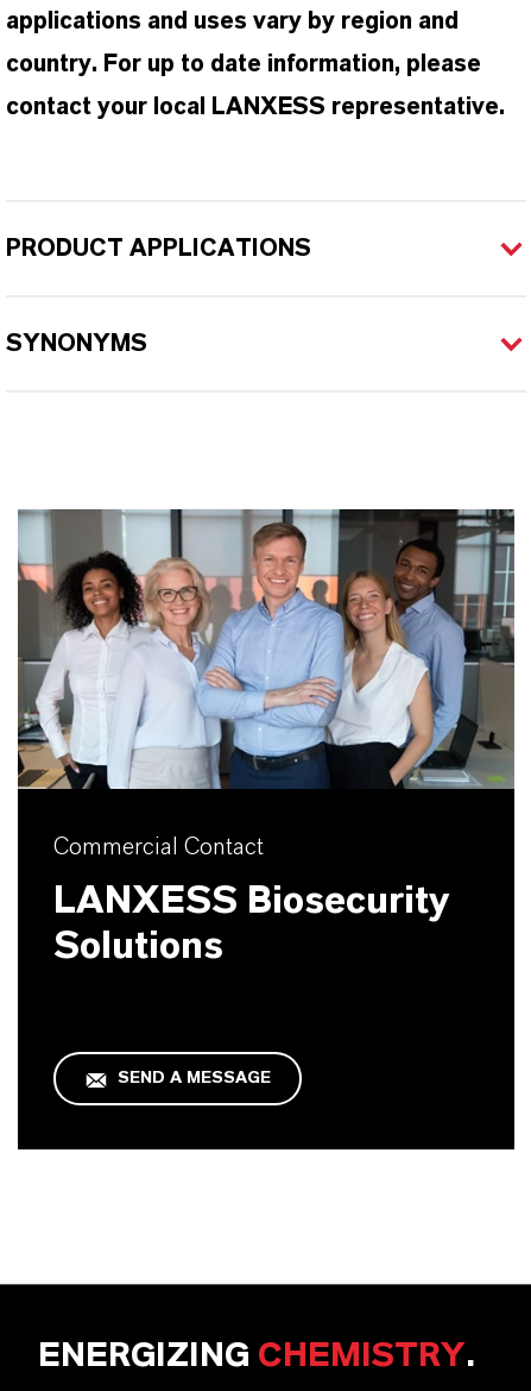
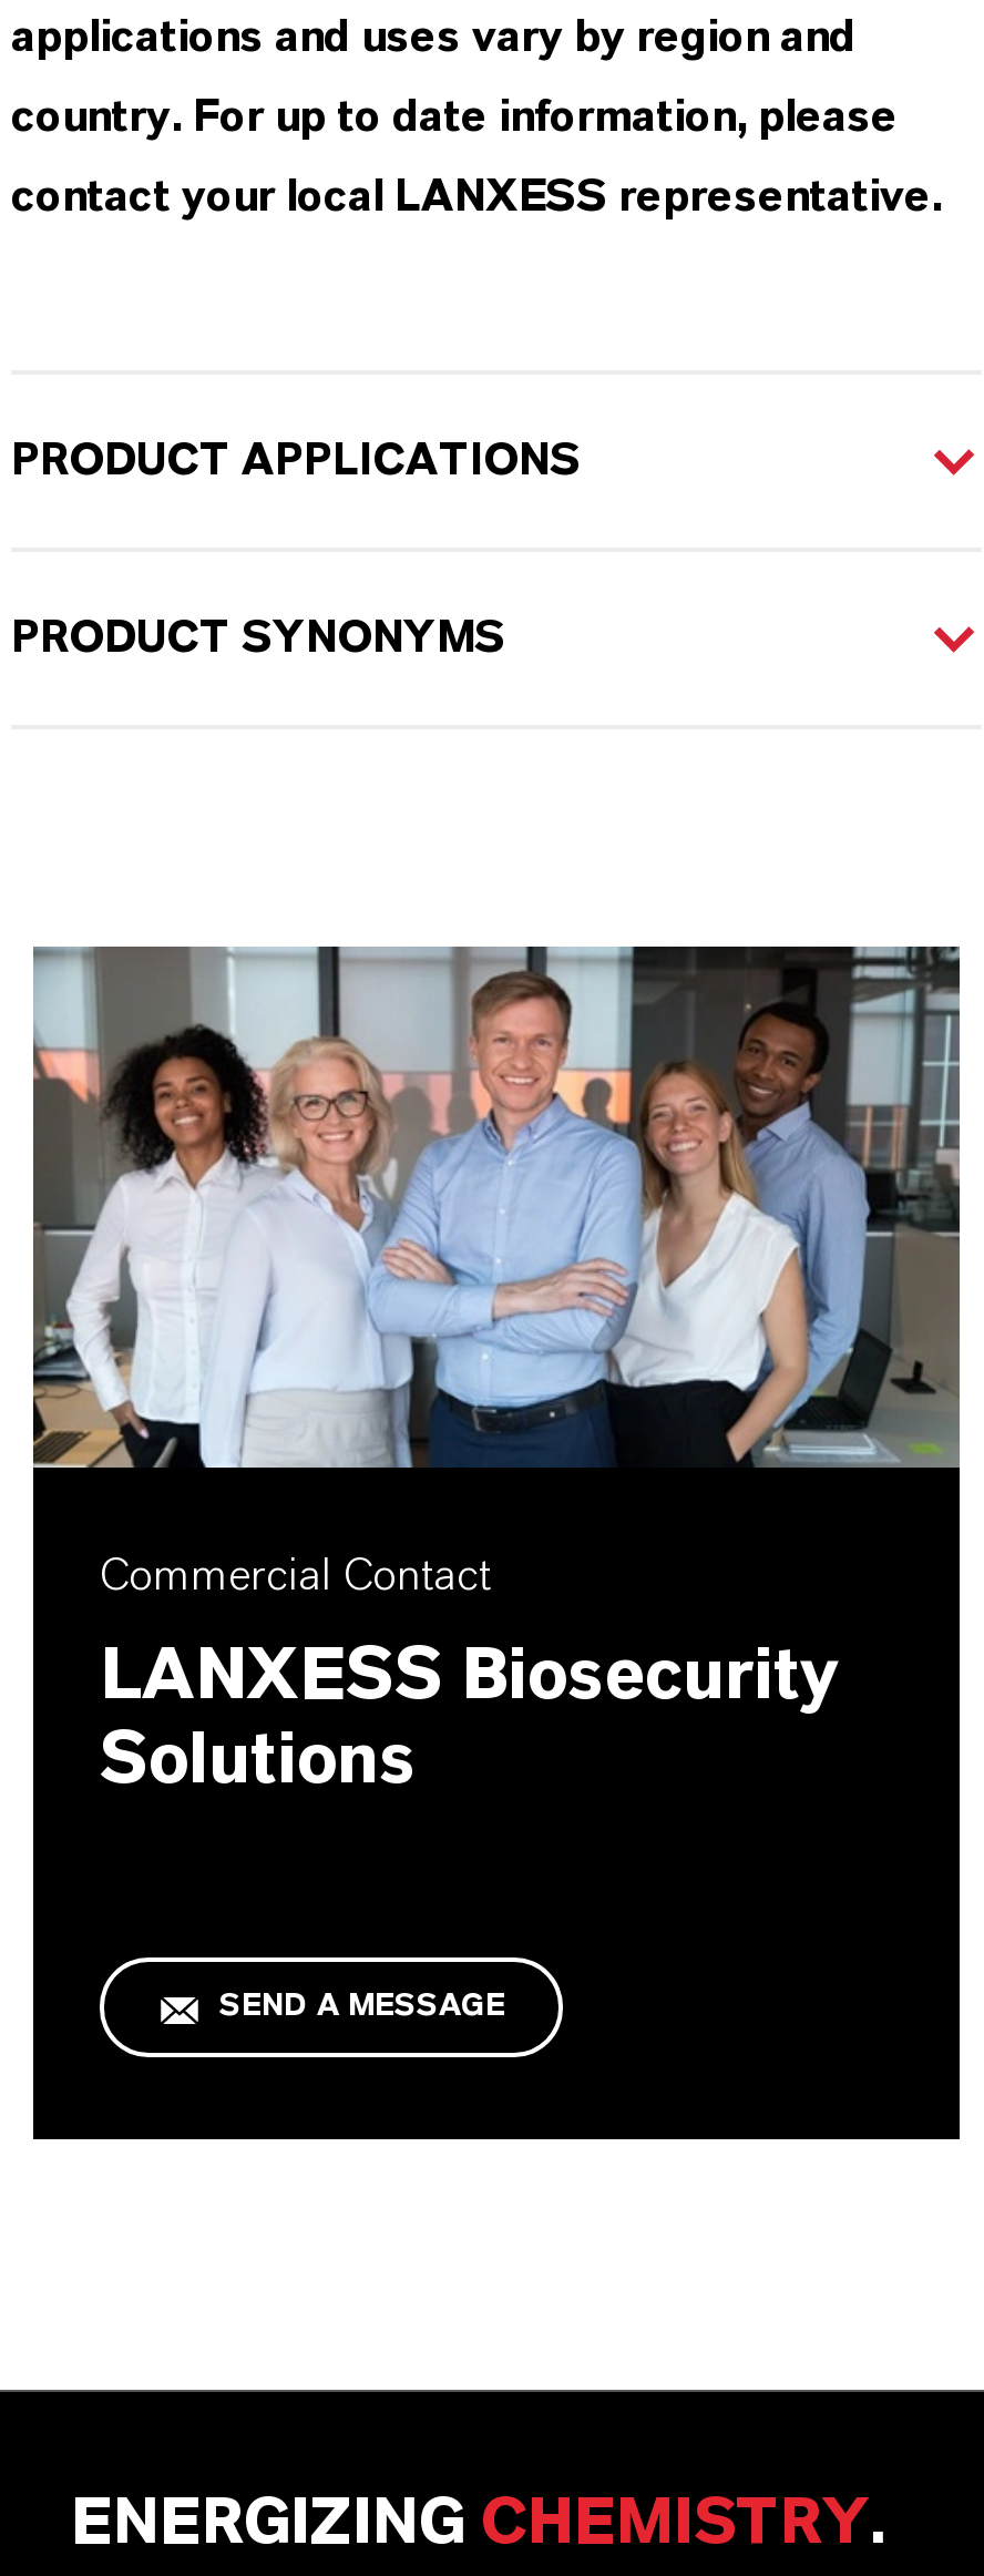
- SYNONYMS
+ PRODUCT SYNONYMS
